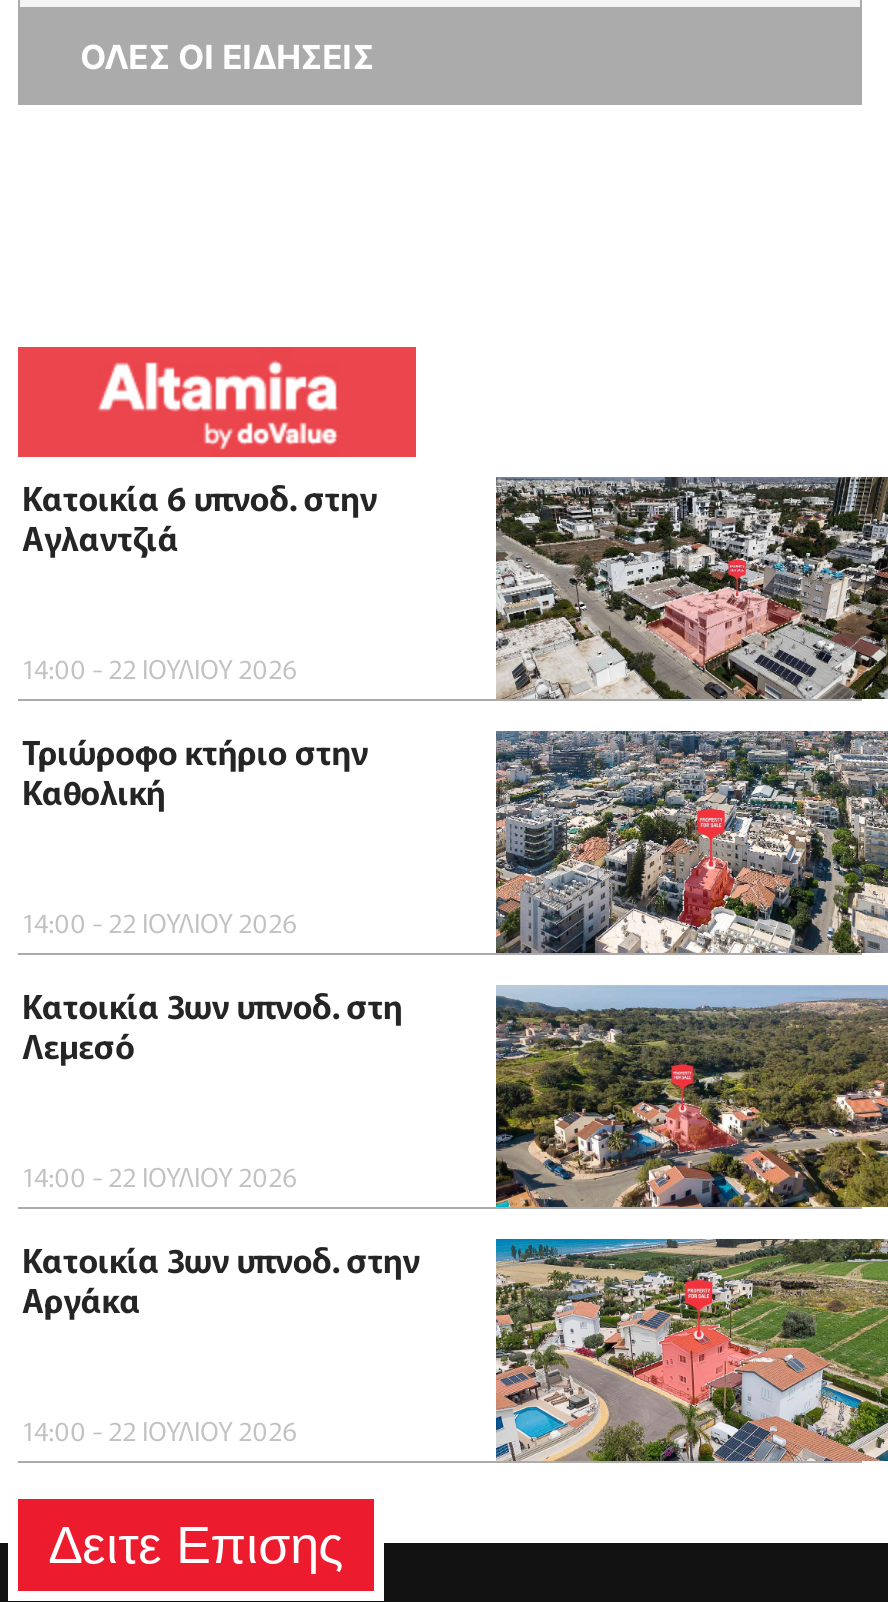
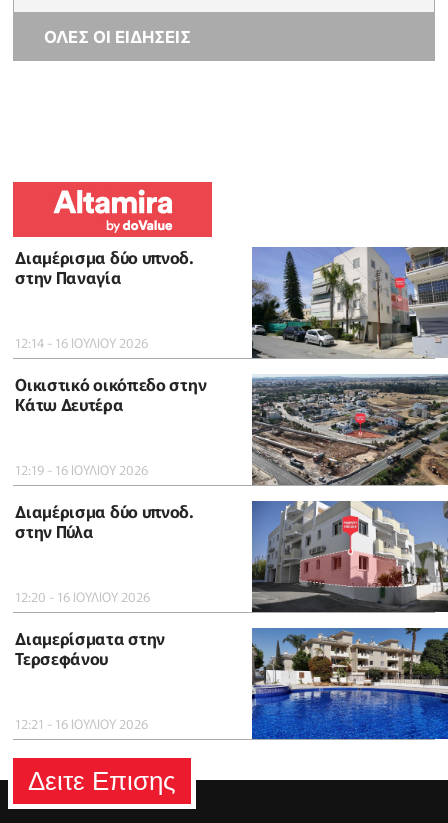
- Κατοικία 6 υπνοδ. στην
- Αγλαντζιά
+ Διαμέρισμα δύο υπνοδ.
+ στην Παναγία

- [image]
+ [image]

- 14:00 - 22 ΙΟΥΛΙΟΥ 2026
+ 12:14 - 16 ΙΟΥΛΙΟΥ 2026

- Τριώροφο κτήριο στην
- Καθολική
+ Οικιστικό οικόπεδο στην
+ Κάτω Δευτέρα

- [image]
+ [image]

- 14:00 - 22 ΙΟΥΛΙΟΥ 2026
+ 12:19 - 16 ΙΟΥΛΙΟΥ 2026

- Κατοικία 3ων υπνοδ. στη
- Λεμεσό
+ Διαμέρισμα δύο υπνοδ.
+ στην Πύλα

- [image]
+ [image]

- 14:00 - 22 ΙΟΥΛΙΟΥ 2026
+ 12:20 - 16 ΙΟΥΛΙΟΥ 2026

- Κατοικία 3ων υπνοδ. στην
- Αργάκα
+ Διαμερίσματα στην
+ Τερσεφάνου

- [image]
+ [image]

- 14:00 - 22 ΙΟΥΛΙΟΥ 2026
+ 12:21 - 16 ΙΟΥΛΙΟΥ 2026
